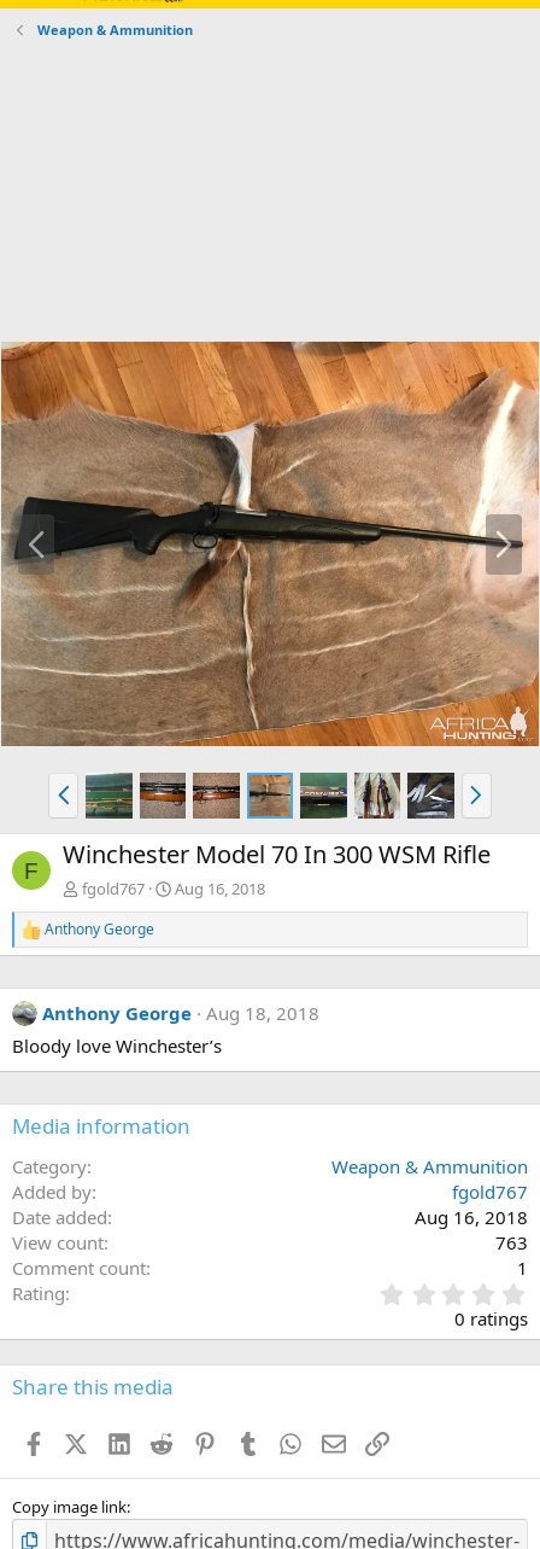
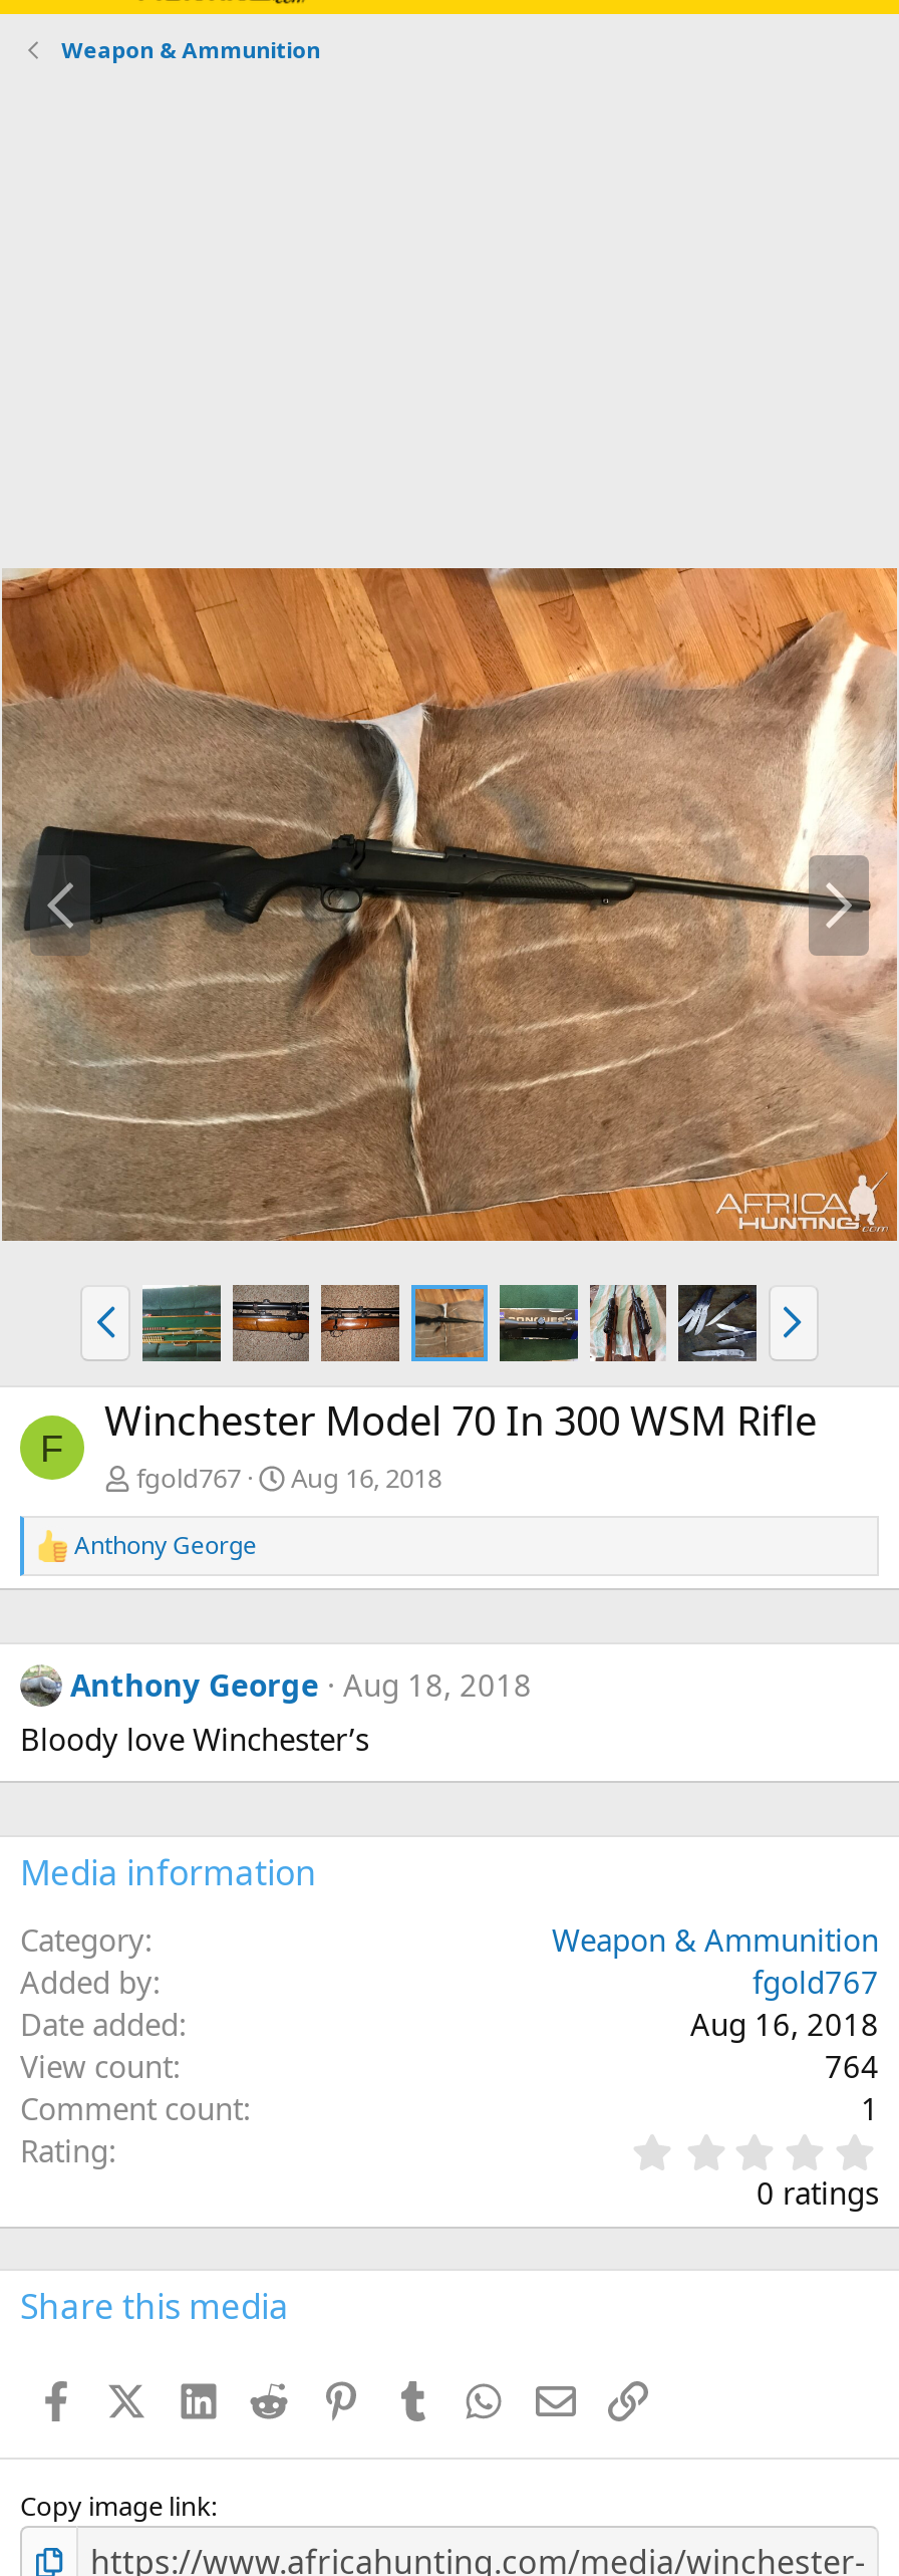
- 763
+ 764
